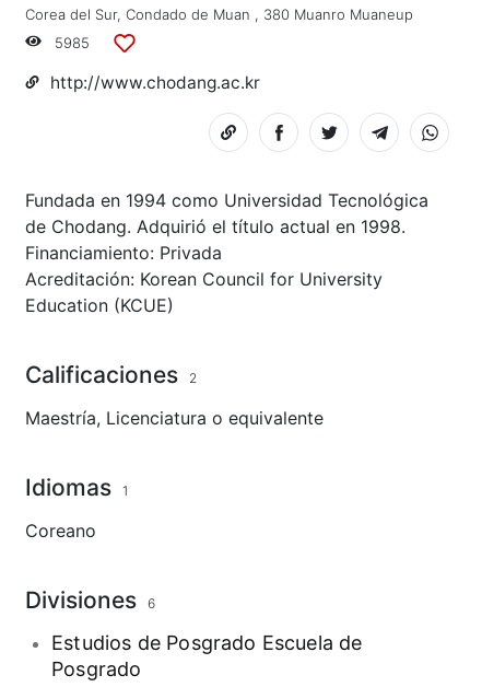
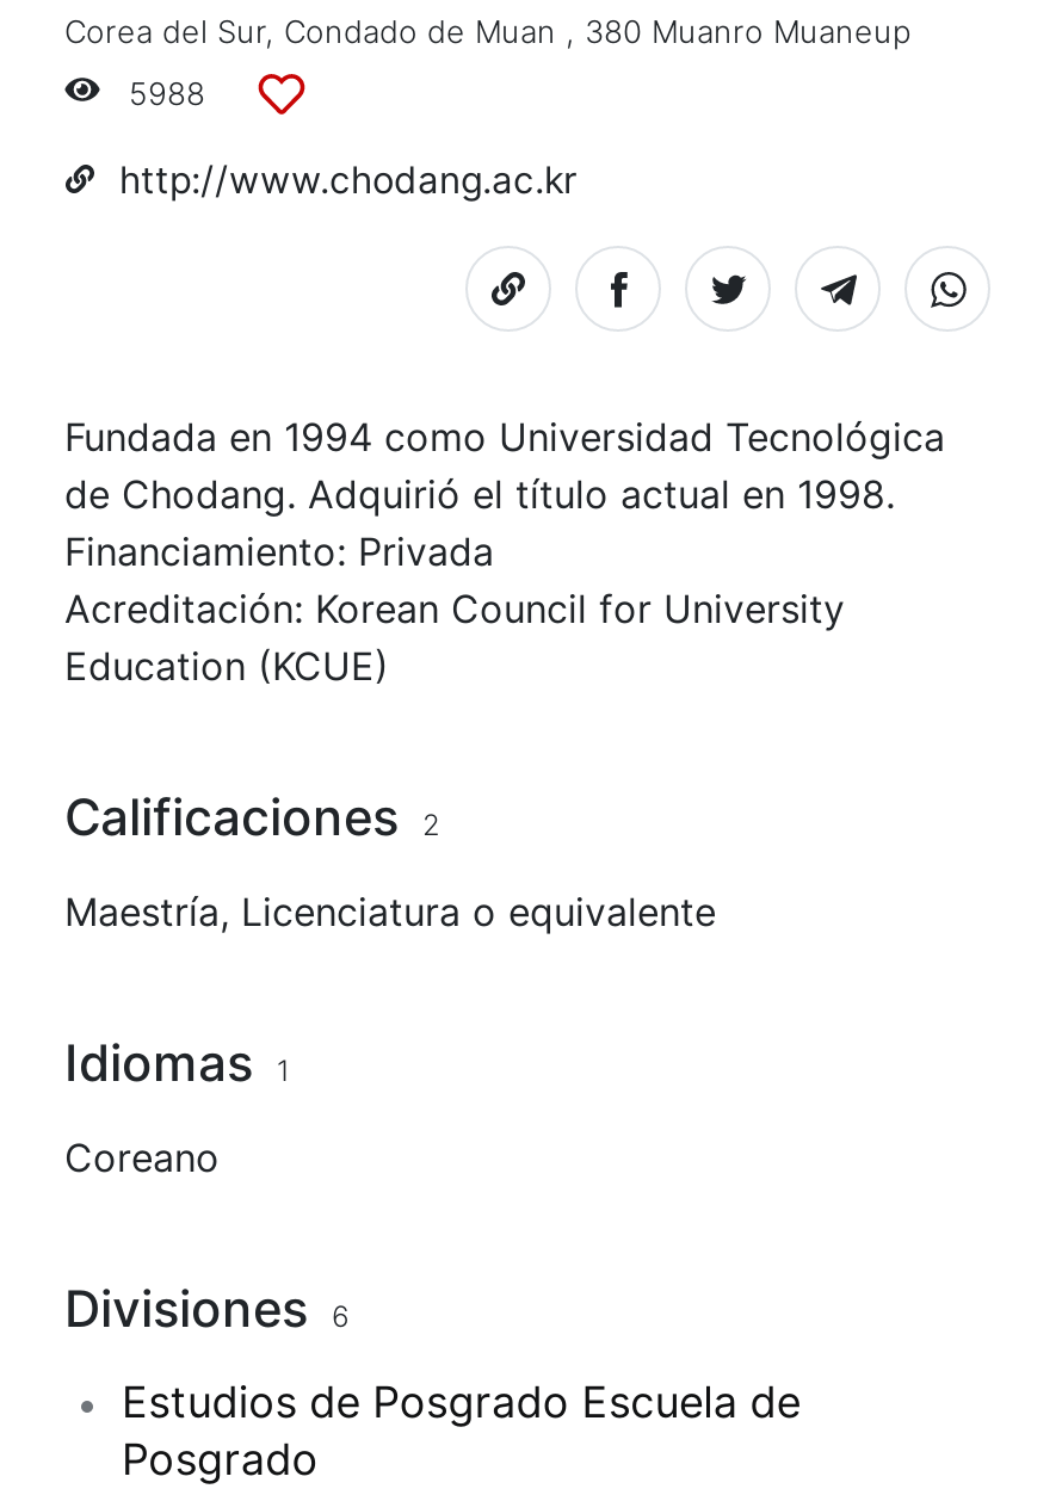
- 5985
+ 5988
